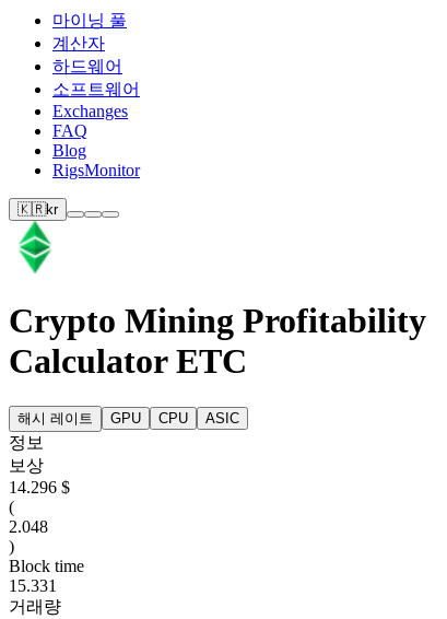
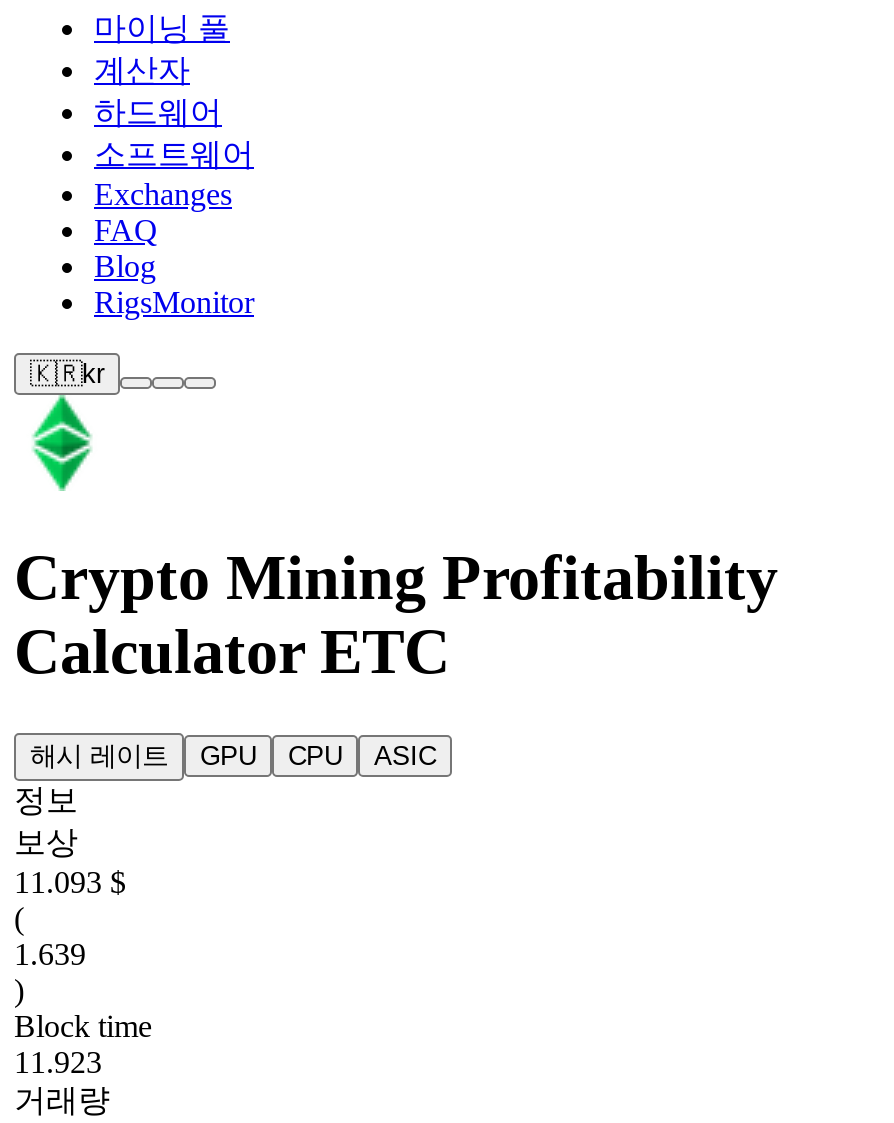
- 14.296 $
+ 11.093 $

- 2.048
+ 1.639

- 15.331
+ 11.923
